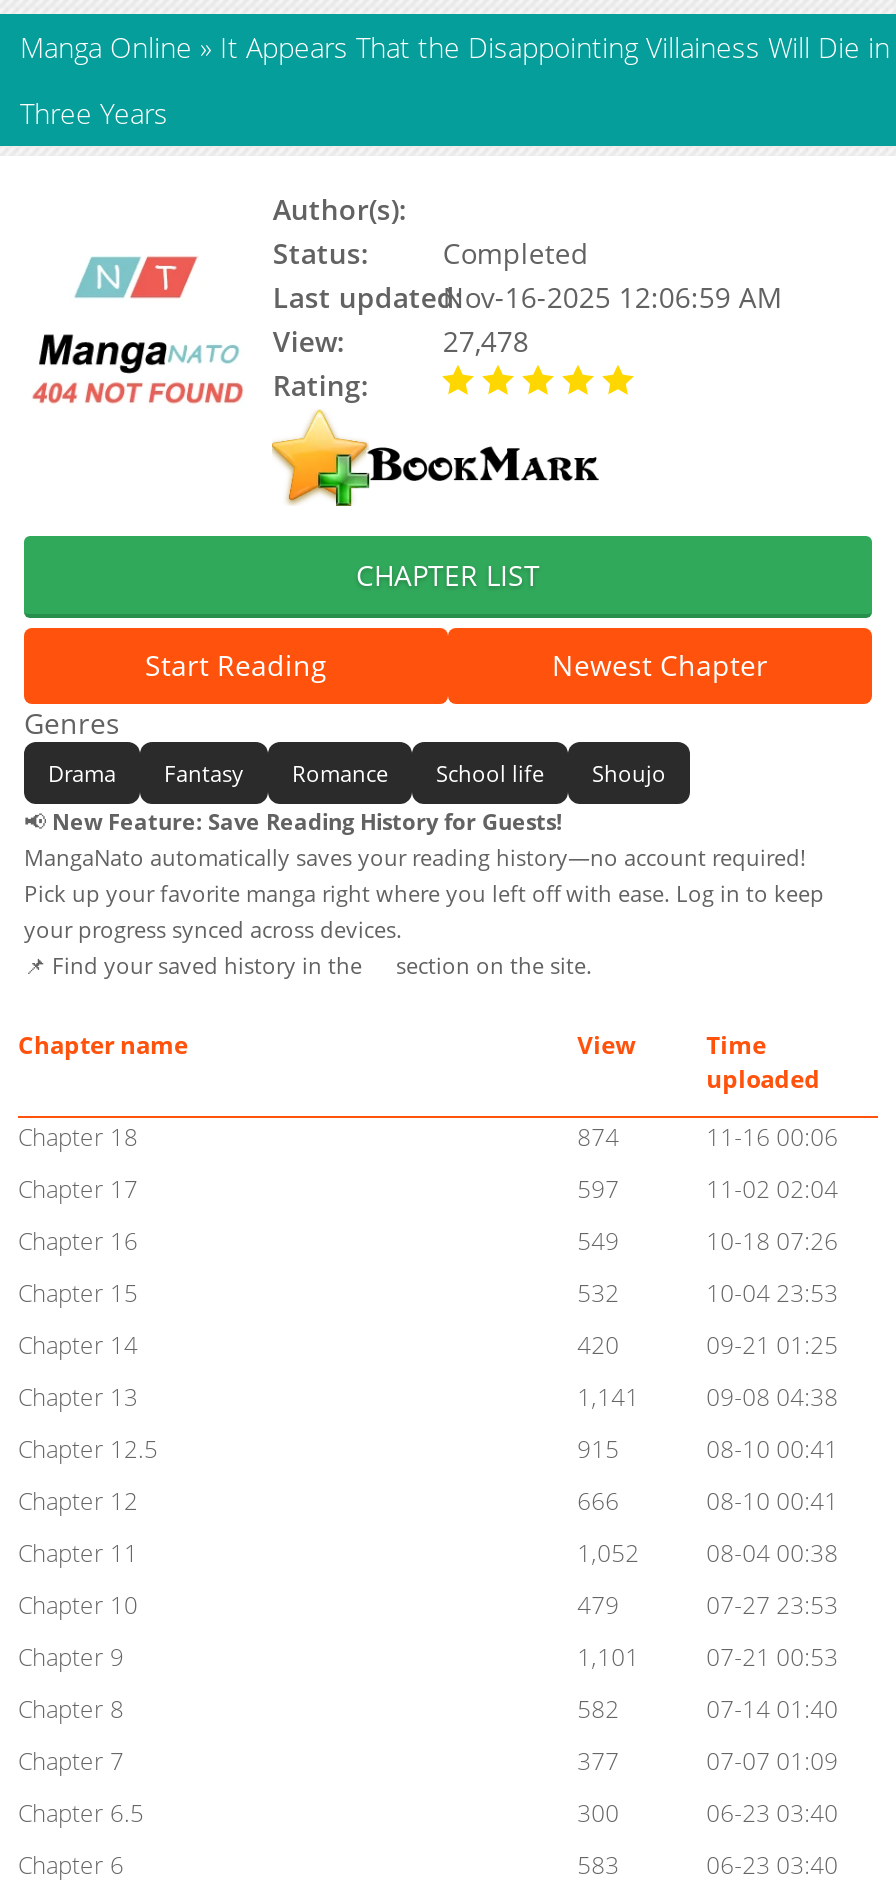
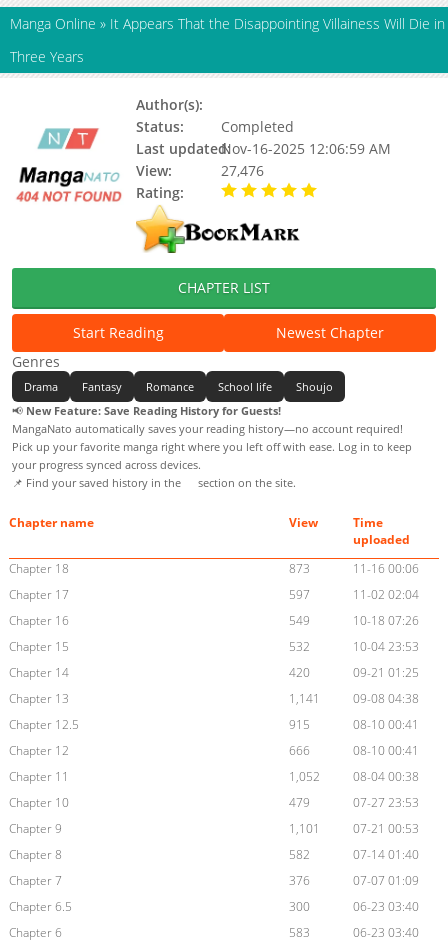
- 27,478
+ 27,476

- 874
+ 873

- 377
+ 376
